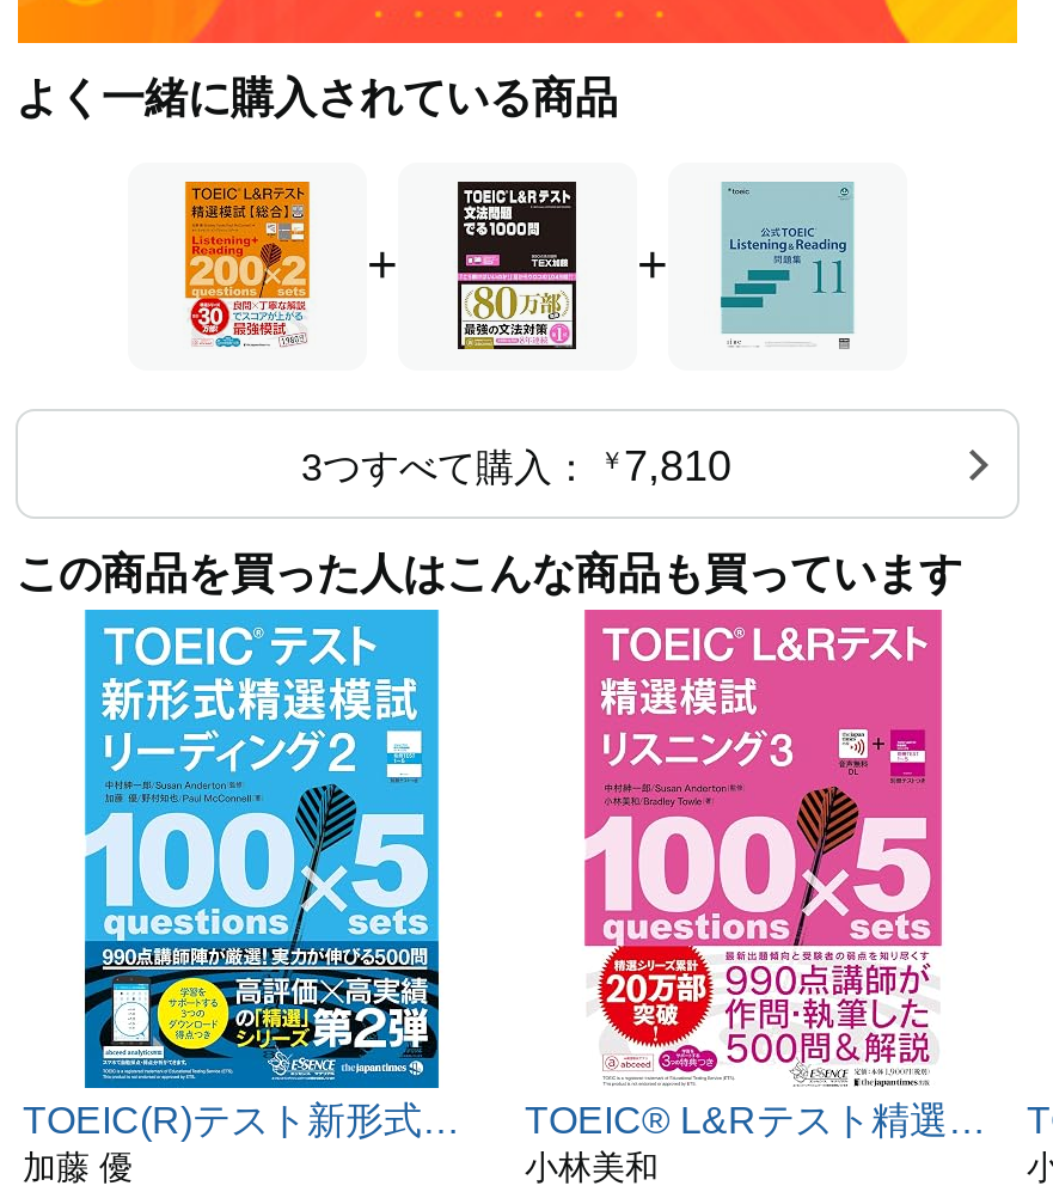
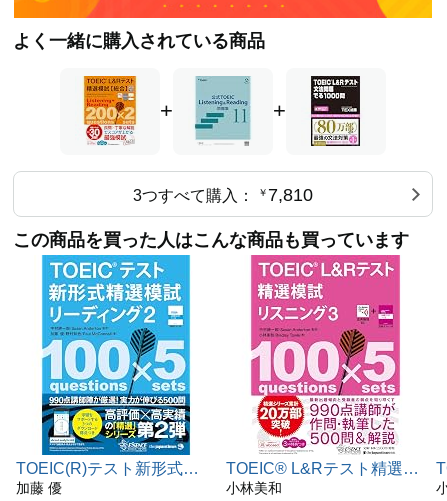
- [image]
+ [image]

- [image]
+ [image]
